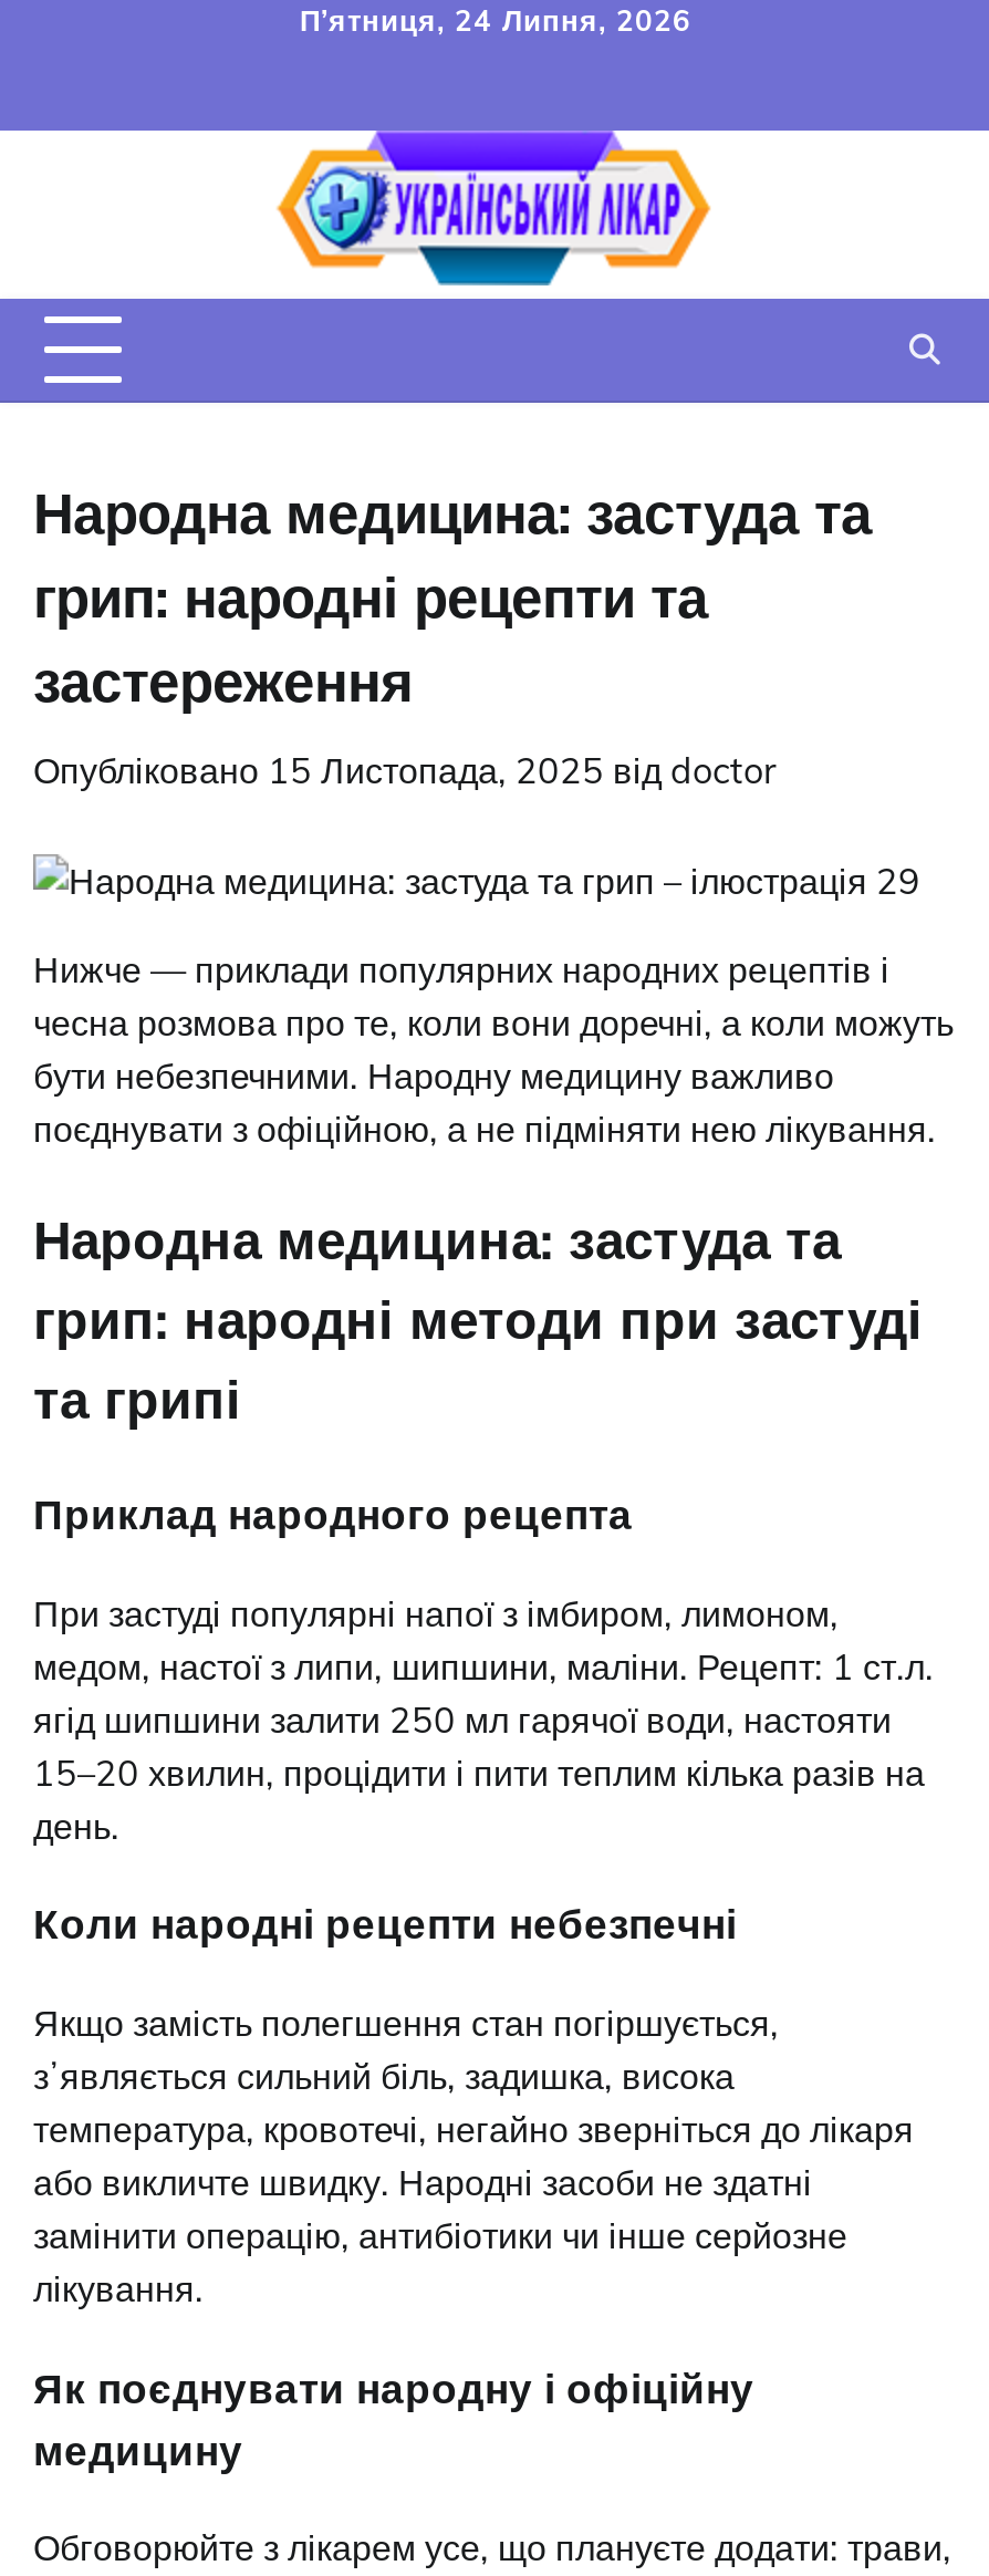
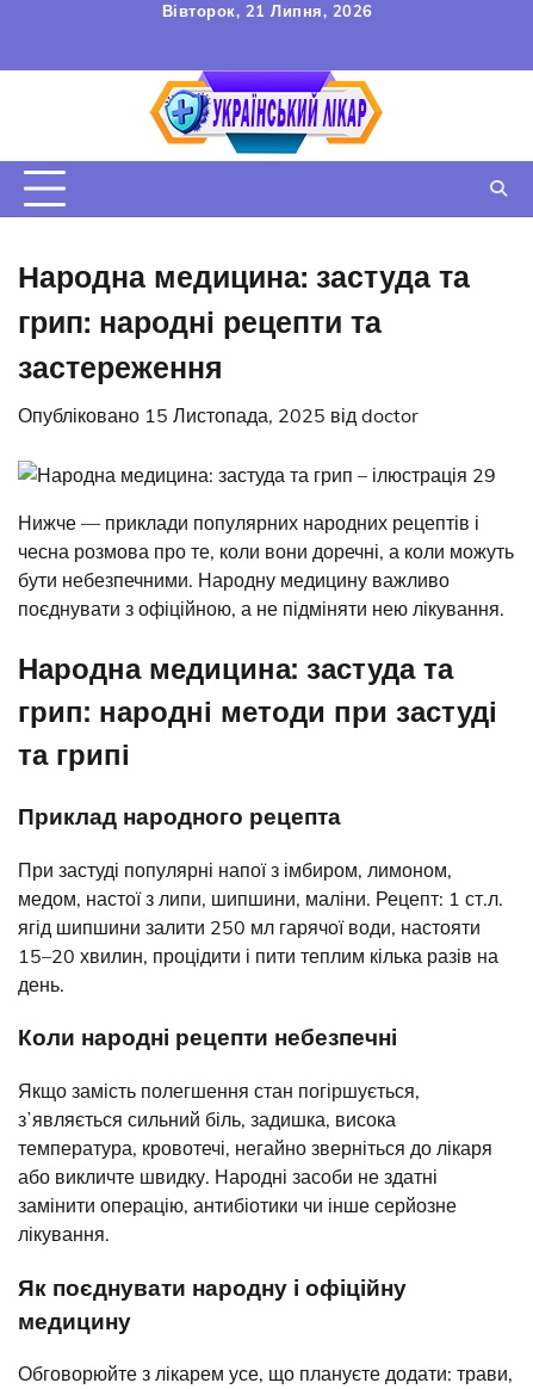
- П’ятниця, 24 Липня, 2026
+ Вівторок, 21 Липня, 2026
